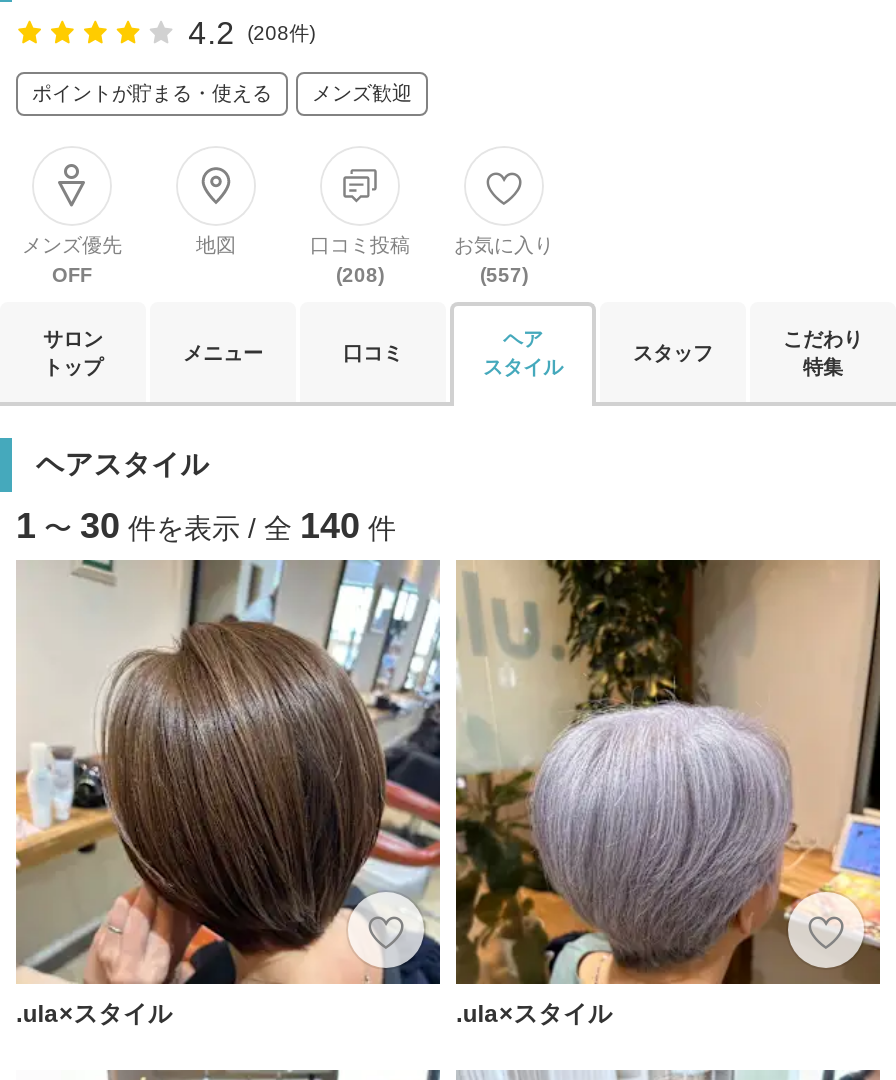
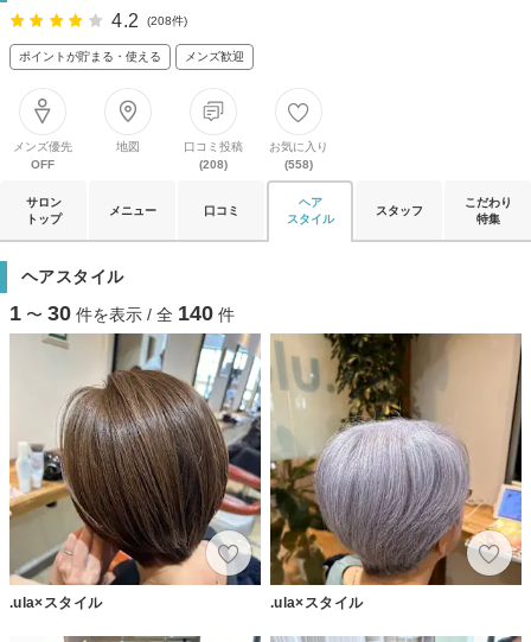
- (557)
+ (558)
